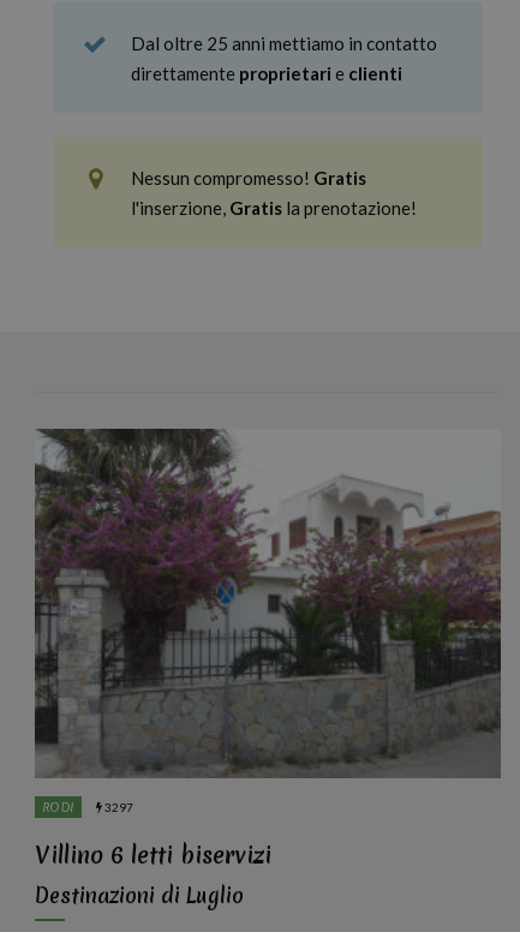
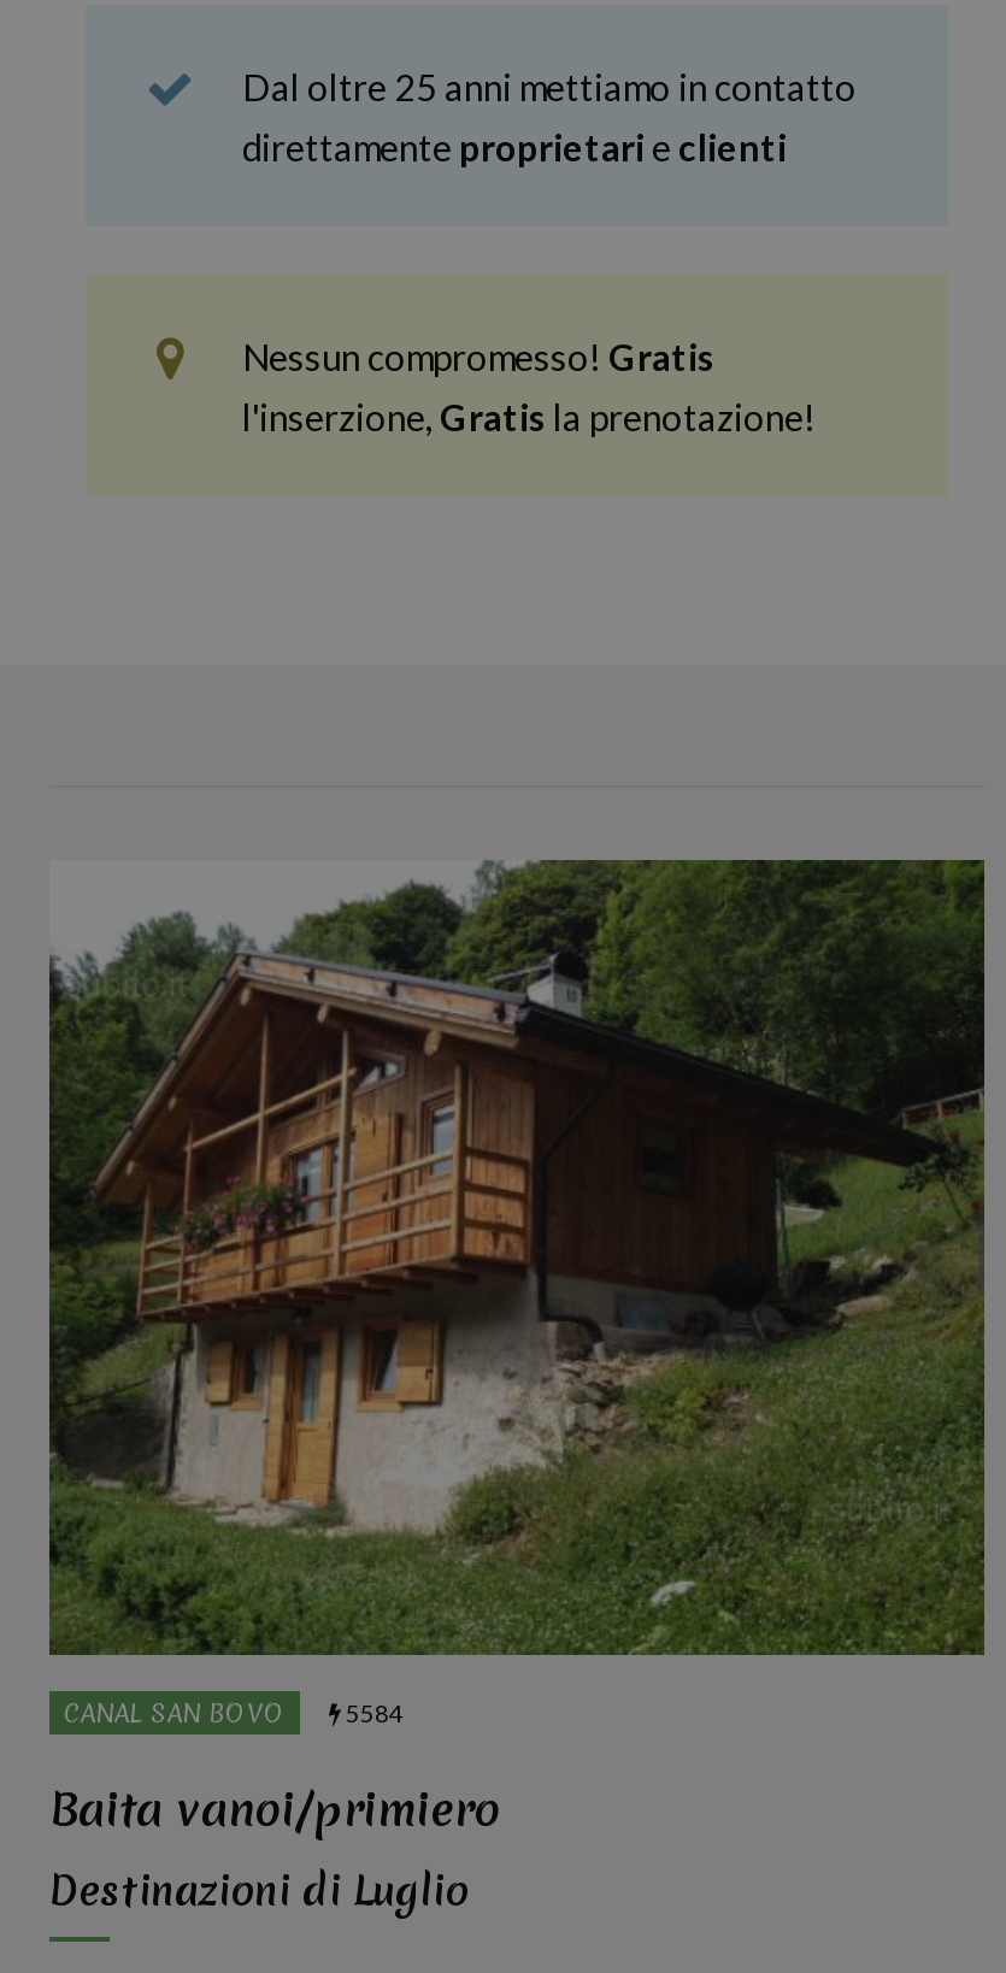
- [image]
- RODI
- 3297
+ [image]
+ CANAL SAN BOVO
+ 5584

- Villino 6 letti biservizi
+ Baita vanoi/primiero
